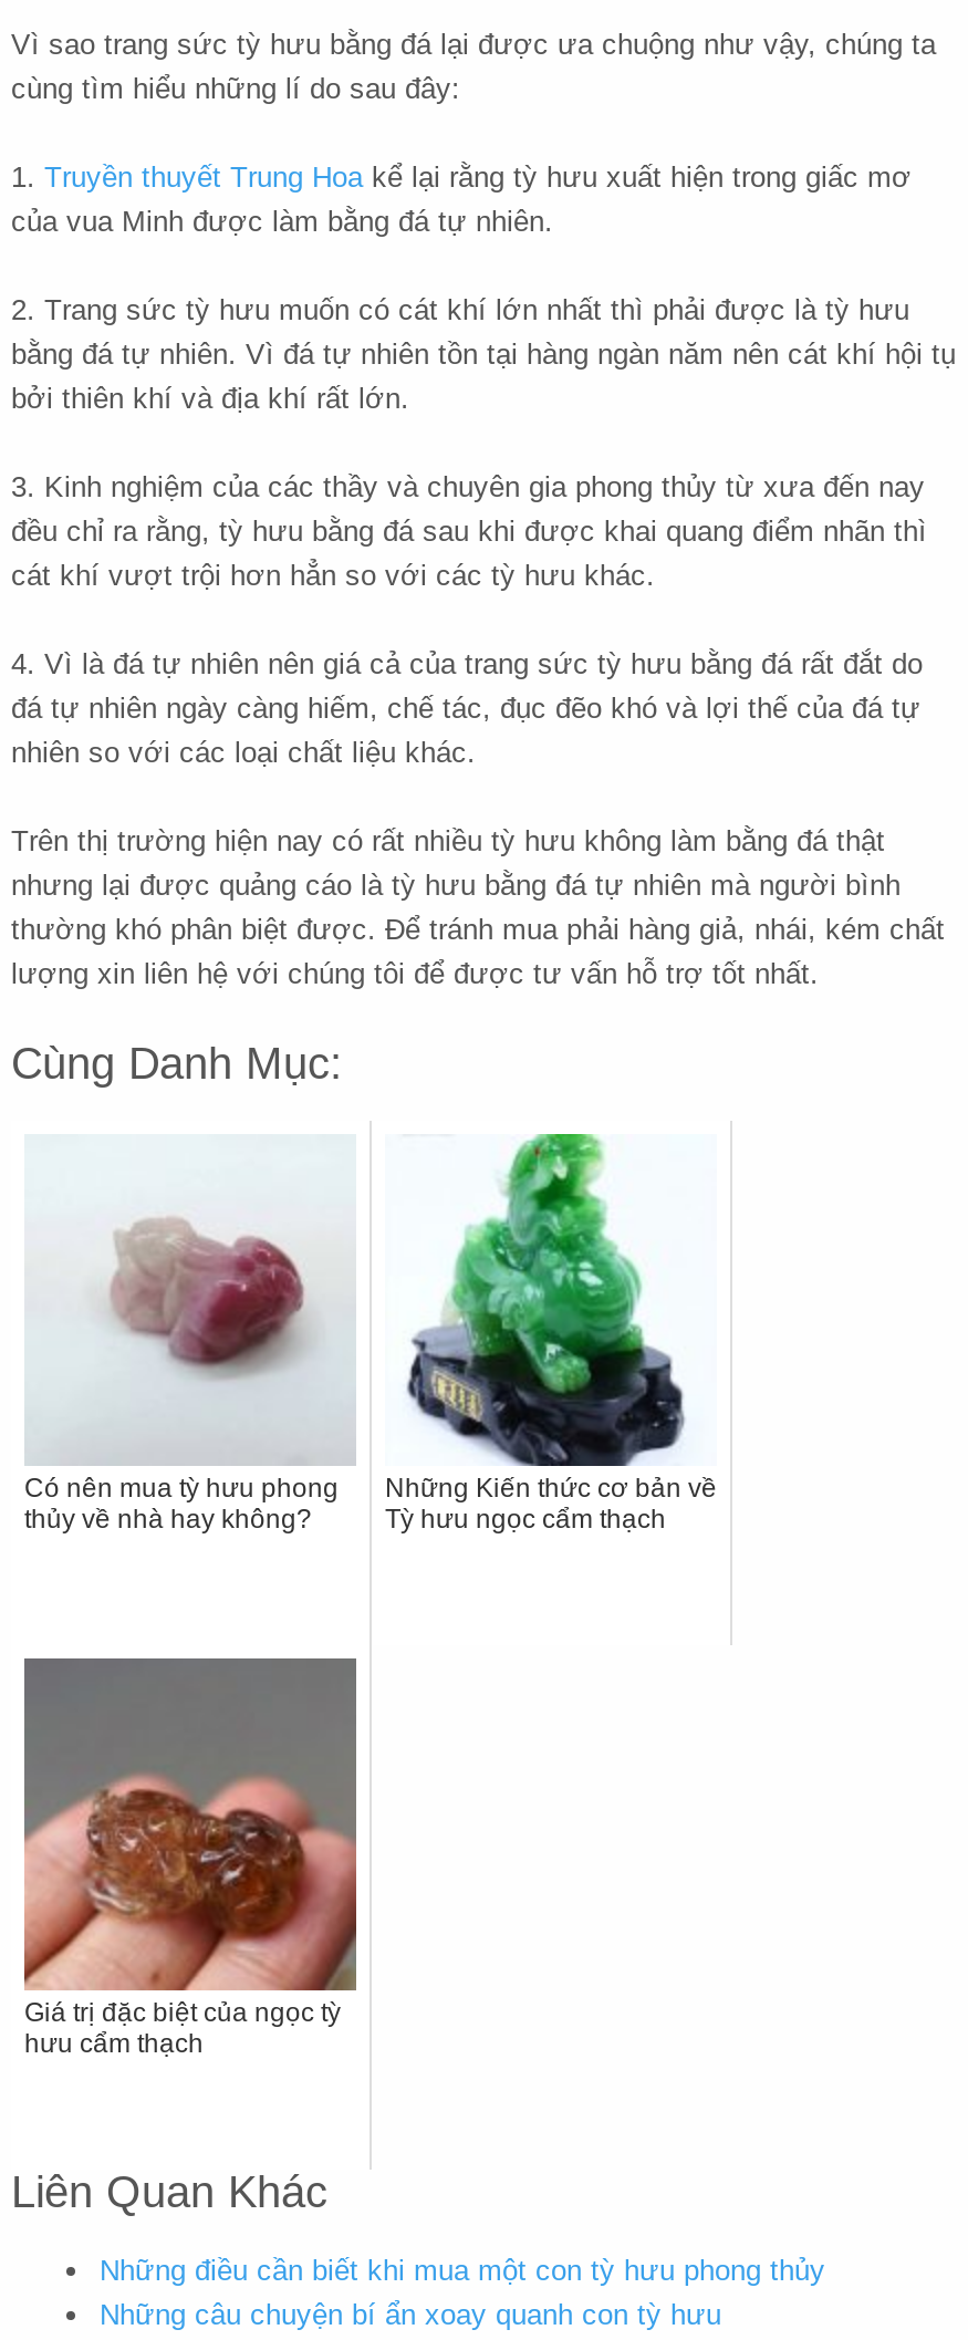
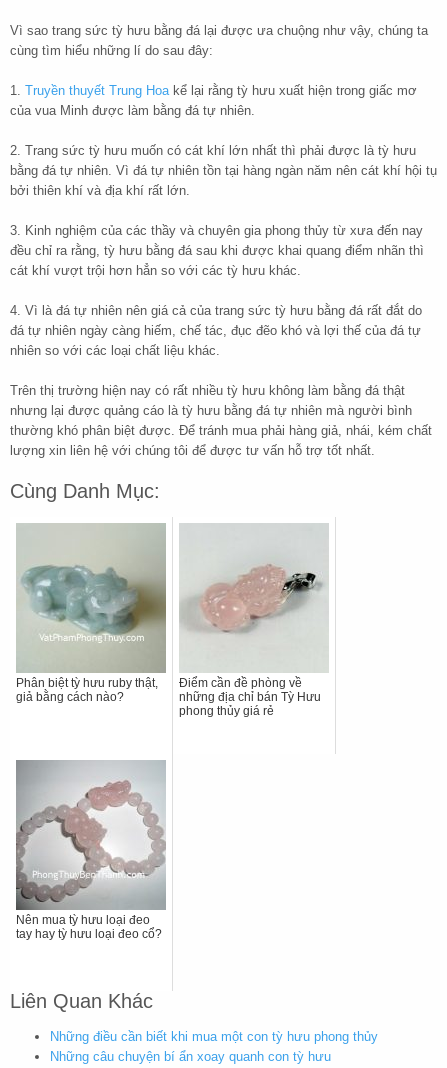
- [image]
- Có nên mua tỳ hưu phong
- thủy về nhà hay không?
+ [image]
+ Phân biệt tỳ hưu ruby thật,
+ giả bằng cách nào?

- [image]
- Những Kiến thức cơ bản về
- Tỳ hưu ngọc cẩm thạch
+ [image]
+ Điểm cần đề phòng về
+ những địa chỉ bán Tỳ Hưu
+ phong thủy giá rẻ

- [image]
- Giá trị đặc biệt của ngọc tỳ
- hưu cẩm thạch
+ [image]
+ Nên mua tỳ hưu loại đeo
+ tay hay tỳ hưu loại đeo cổ?
